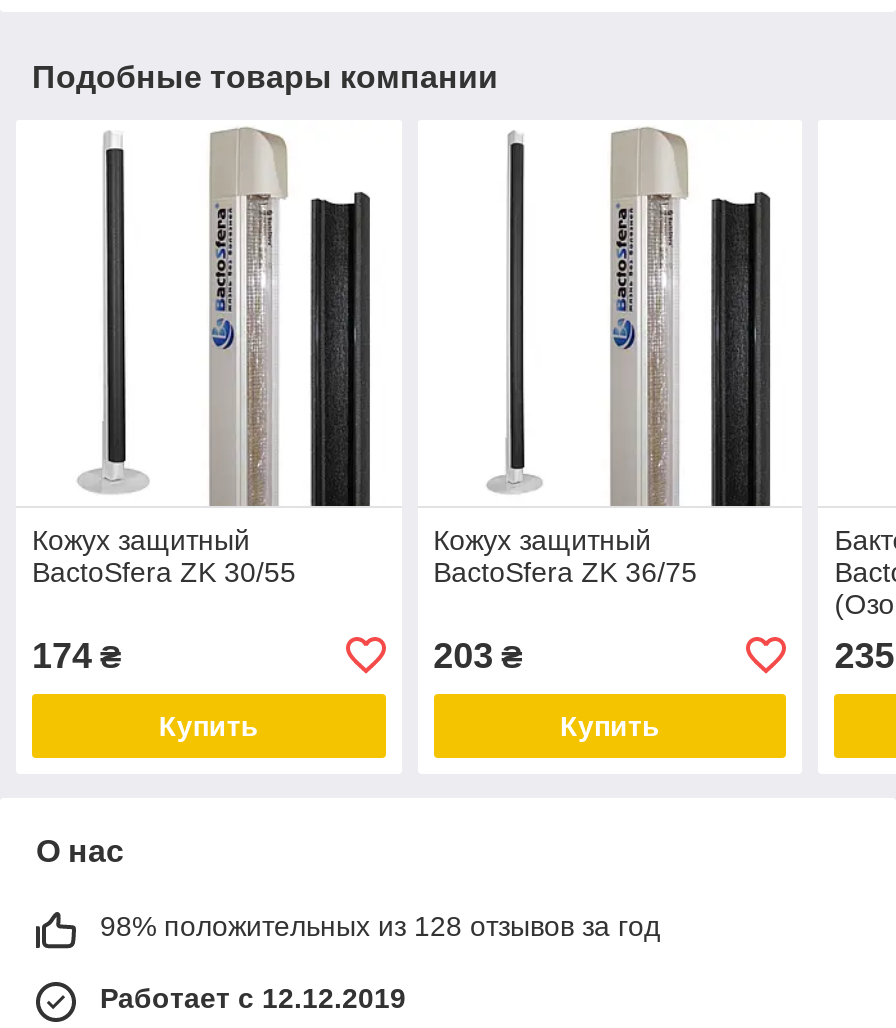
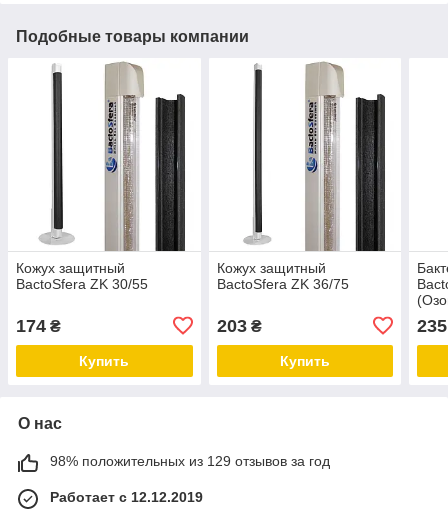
- 98% положительных из 128 отзывов за год
+ 98% положительных из 129 отзывов за год
